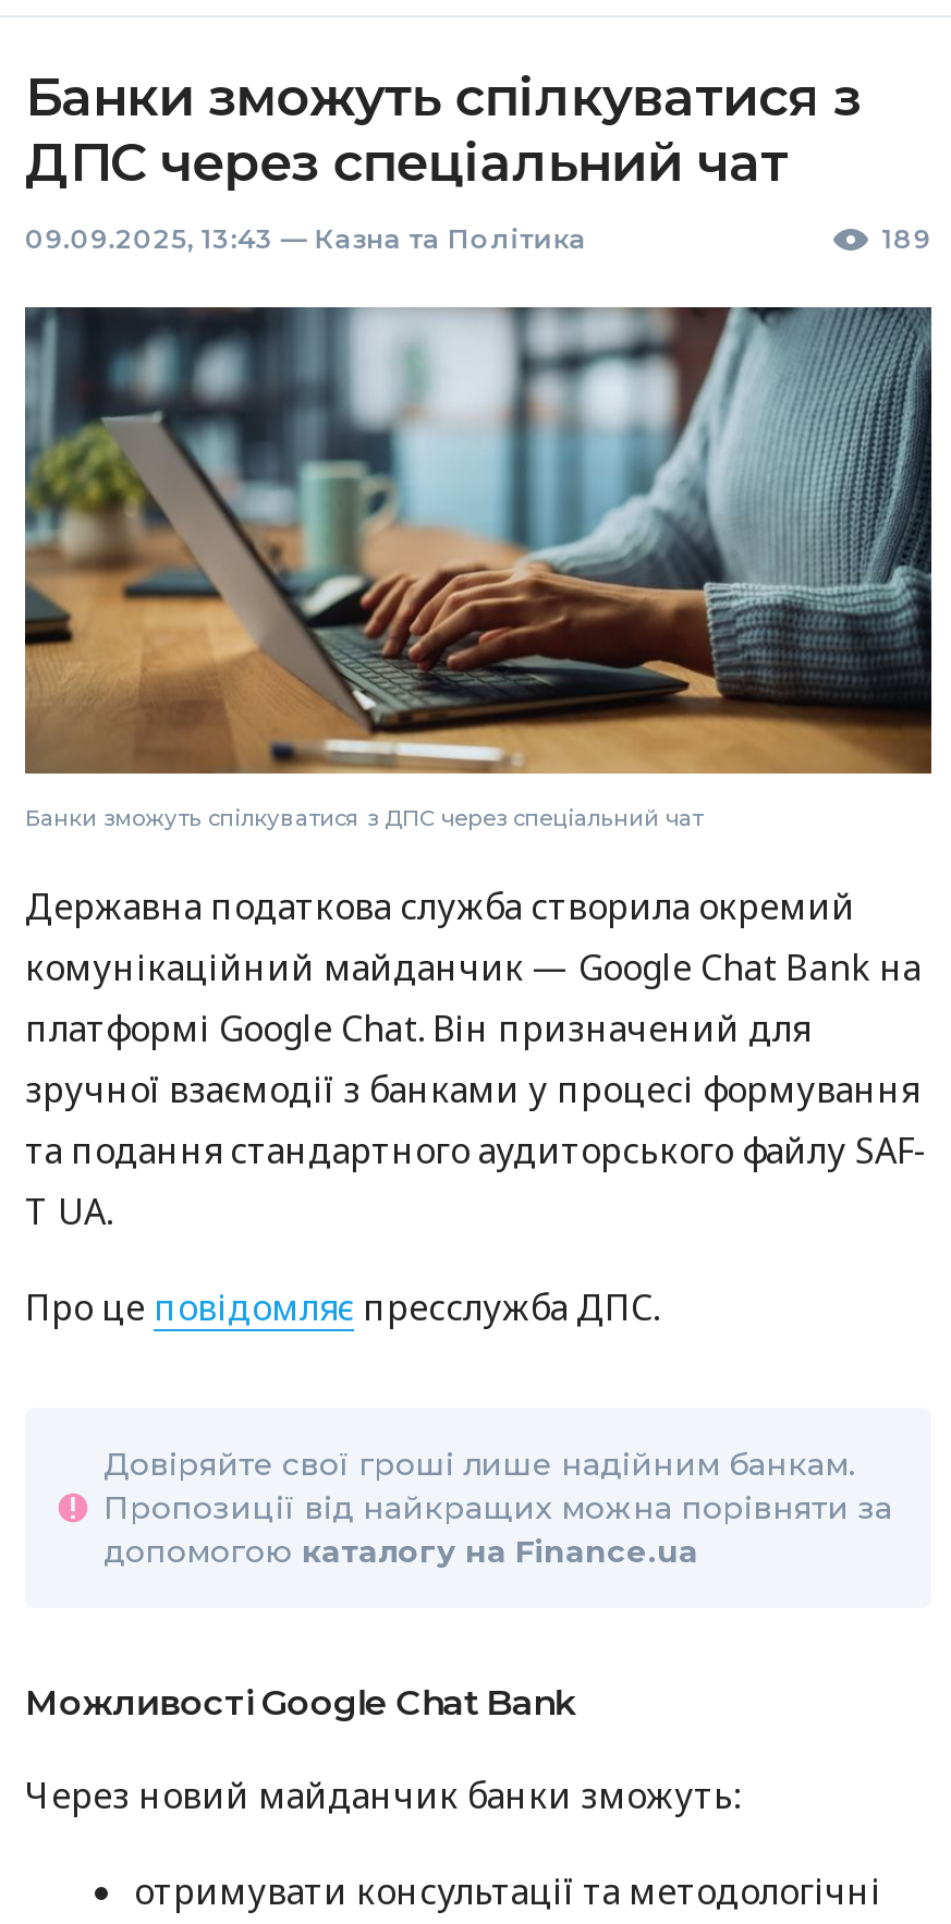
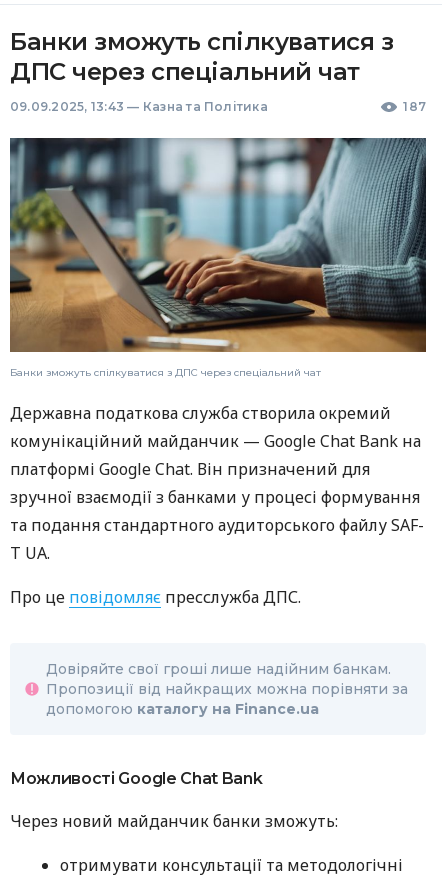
- 189
+ 187
